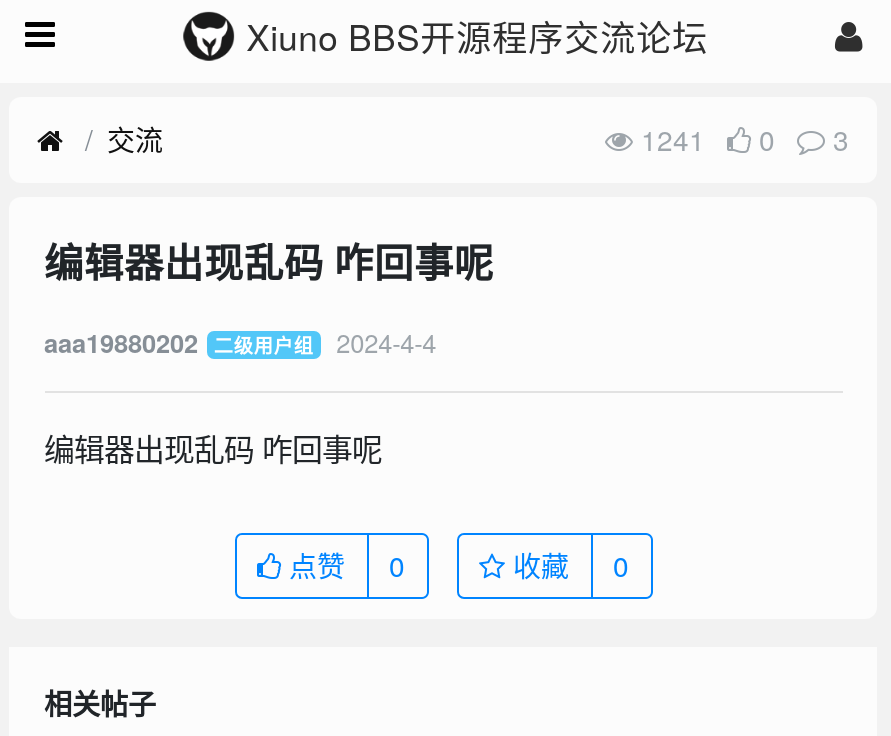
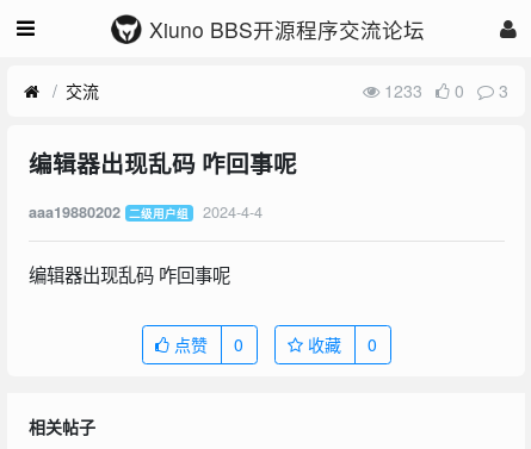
- 1241 0 3
+ 1233 0 3
